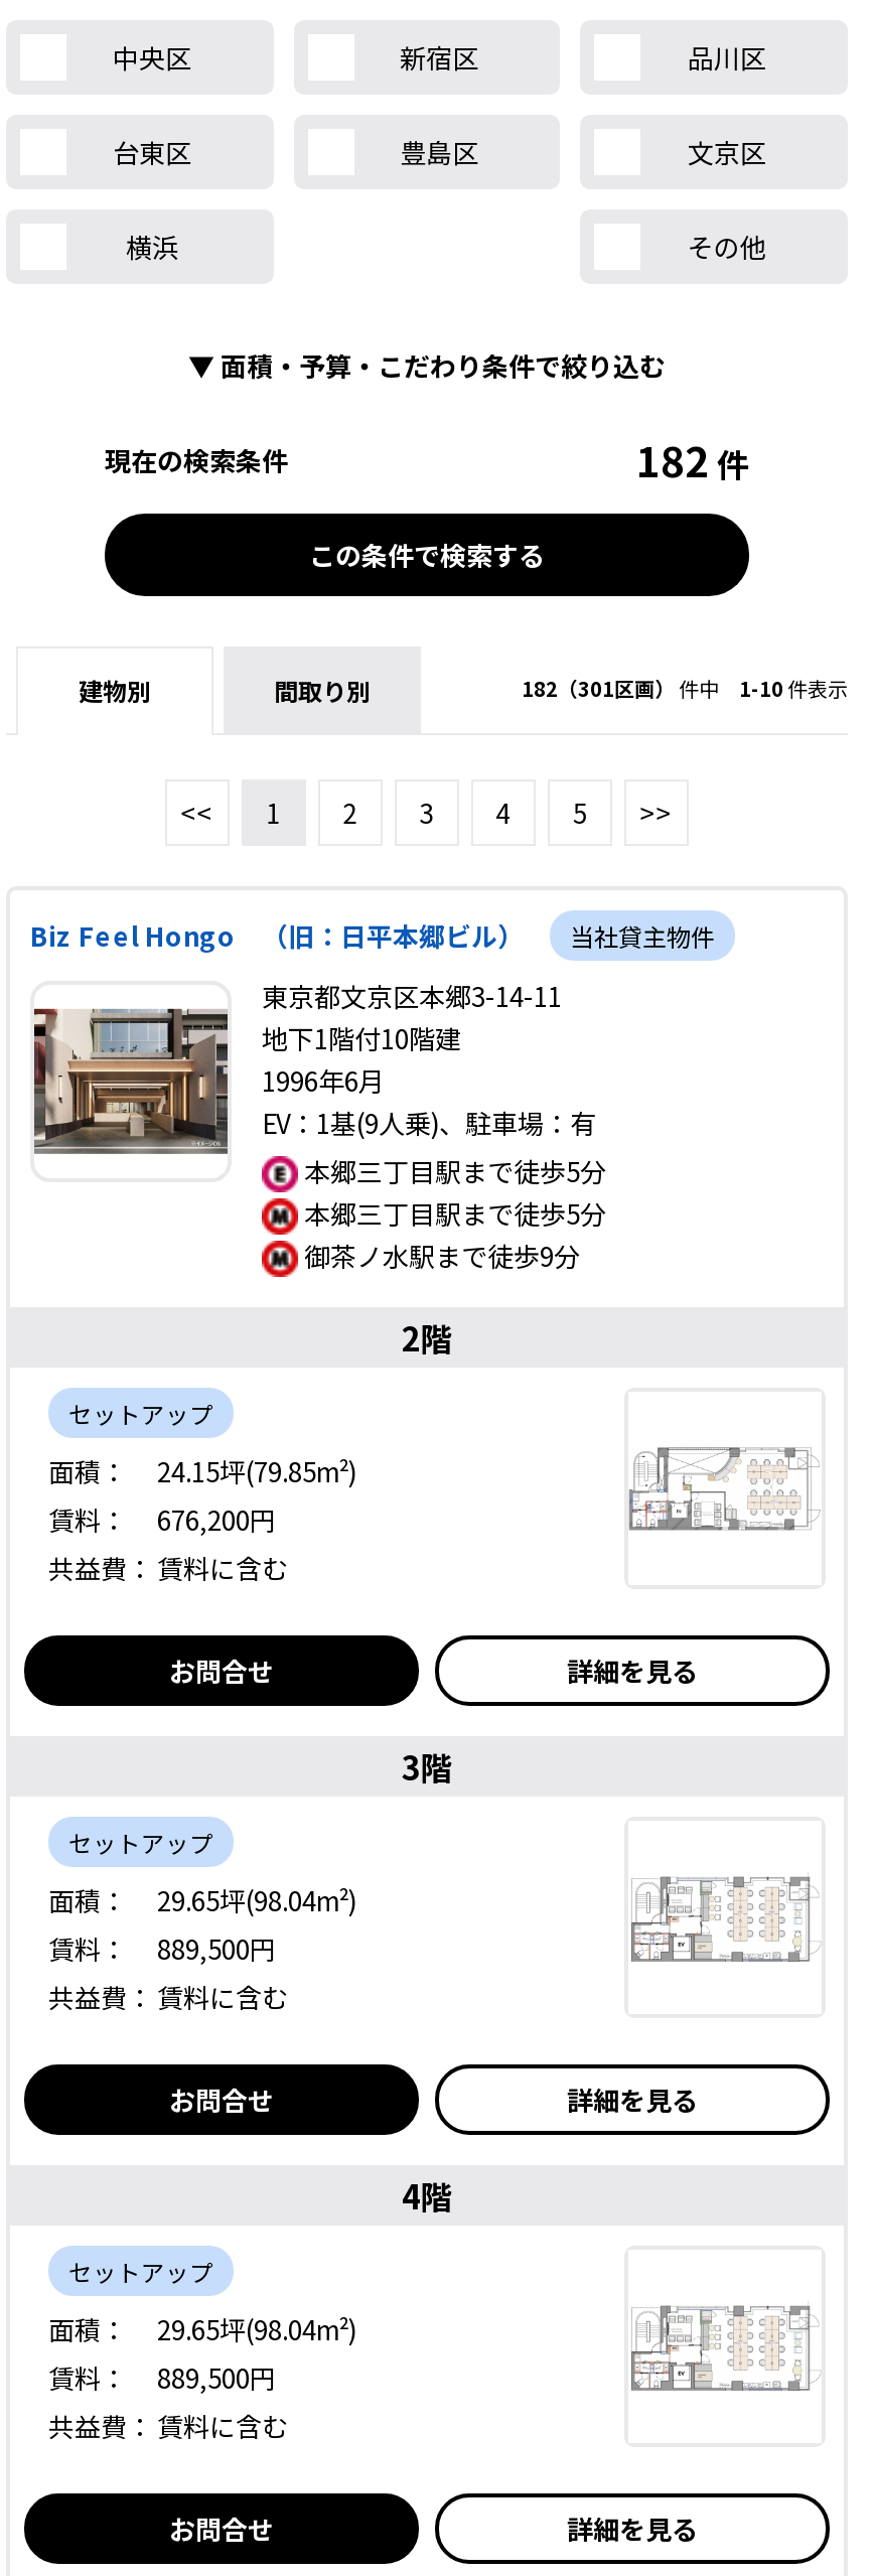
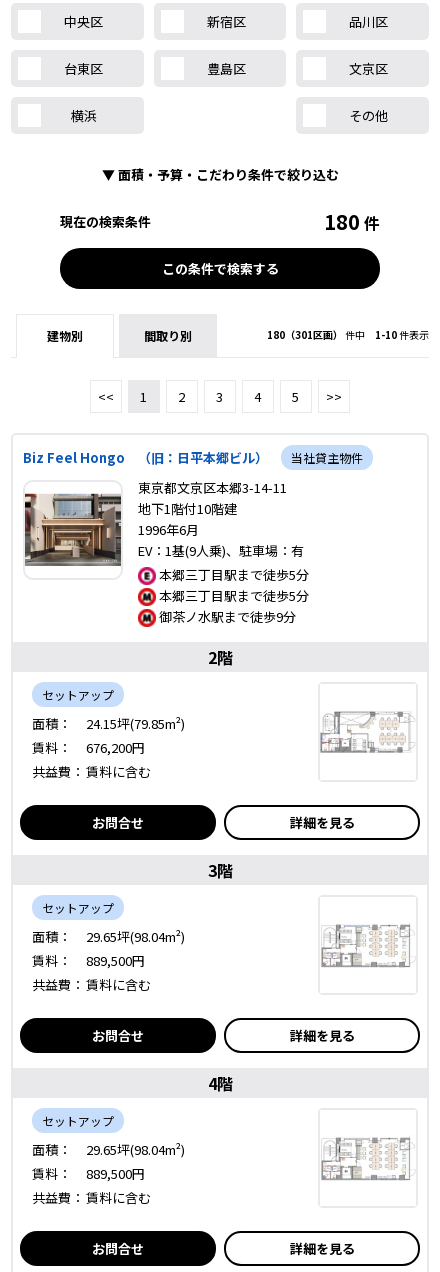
- 182件
+ 180件

- 182（301区画） 件中 1-10 件表示
+ 180（301区画） 件中 1-10 件表示
